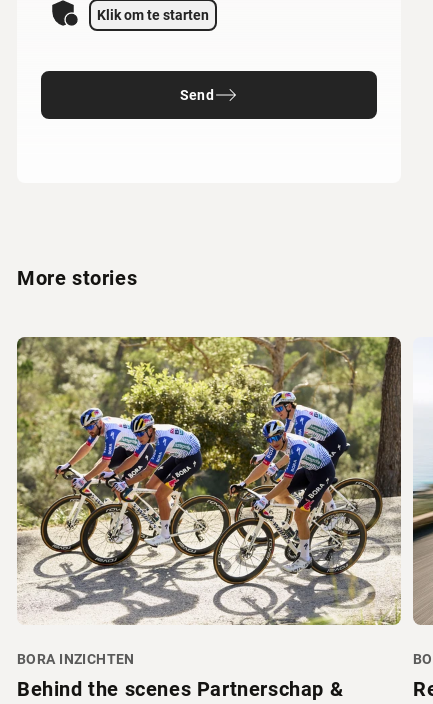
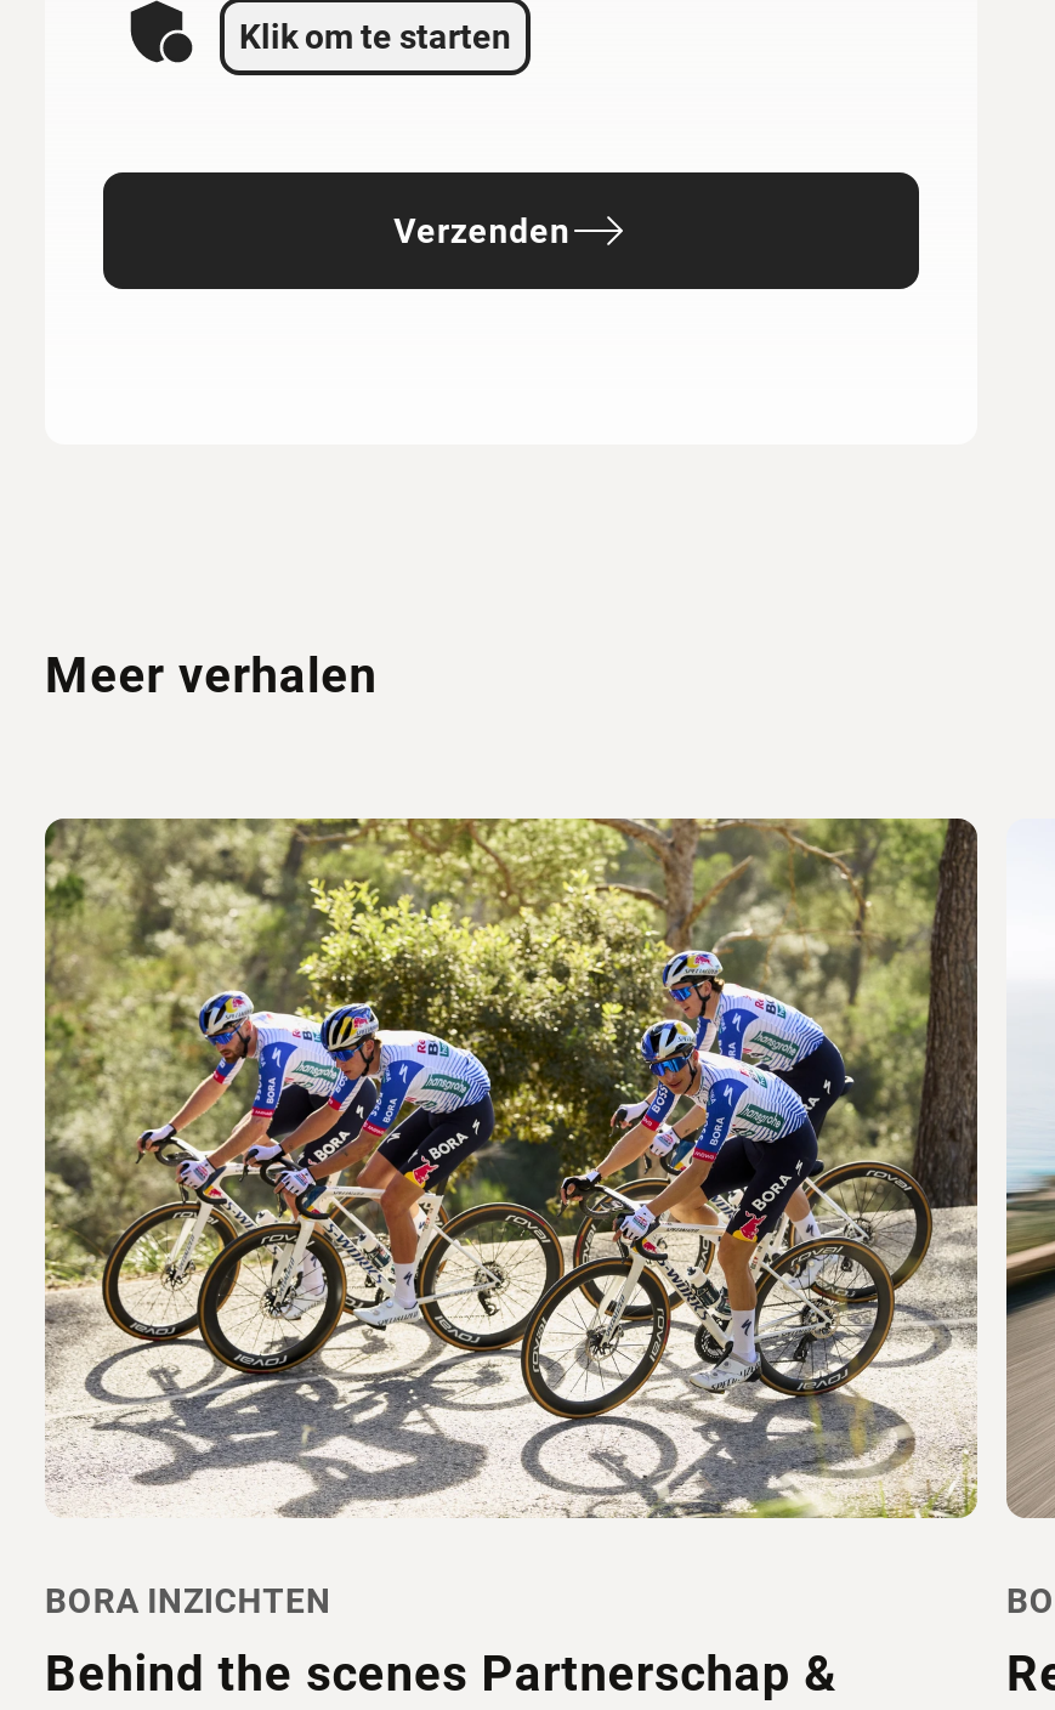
- Send
+ Verzenden

- More stories
+ Meer verhalen
